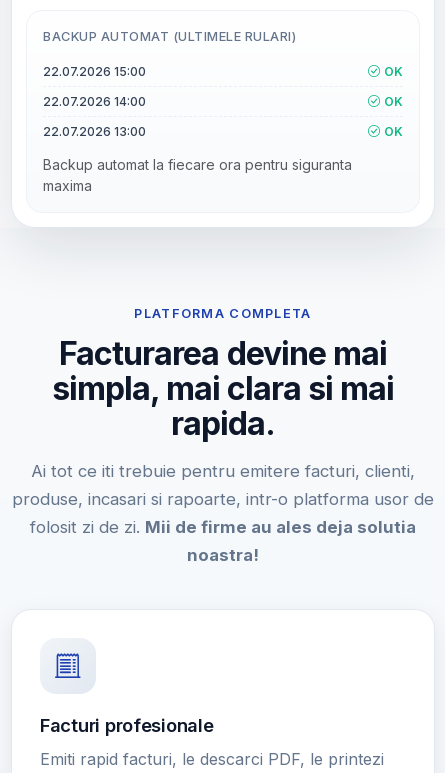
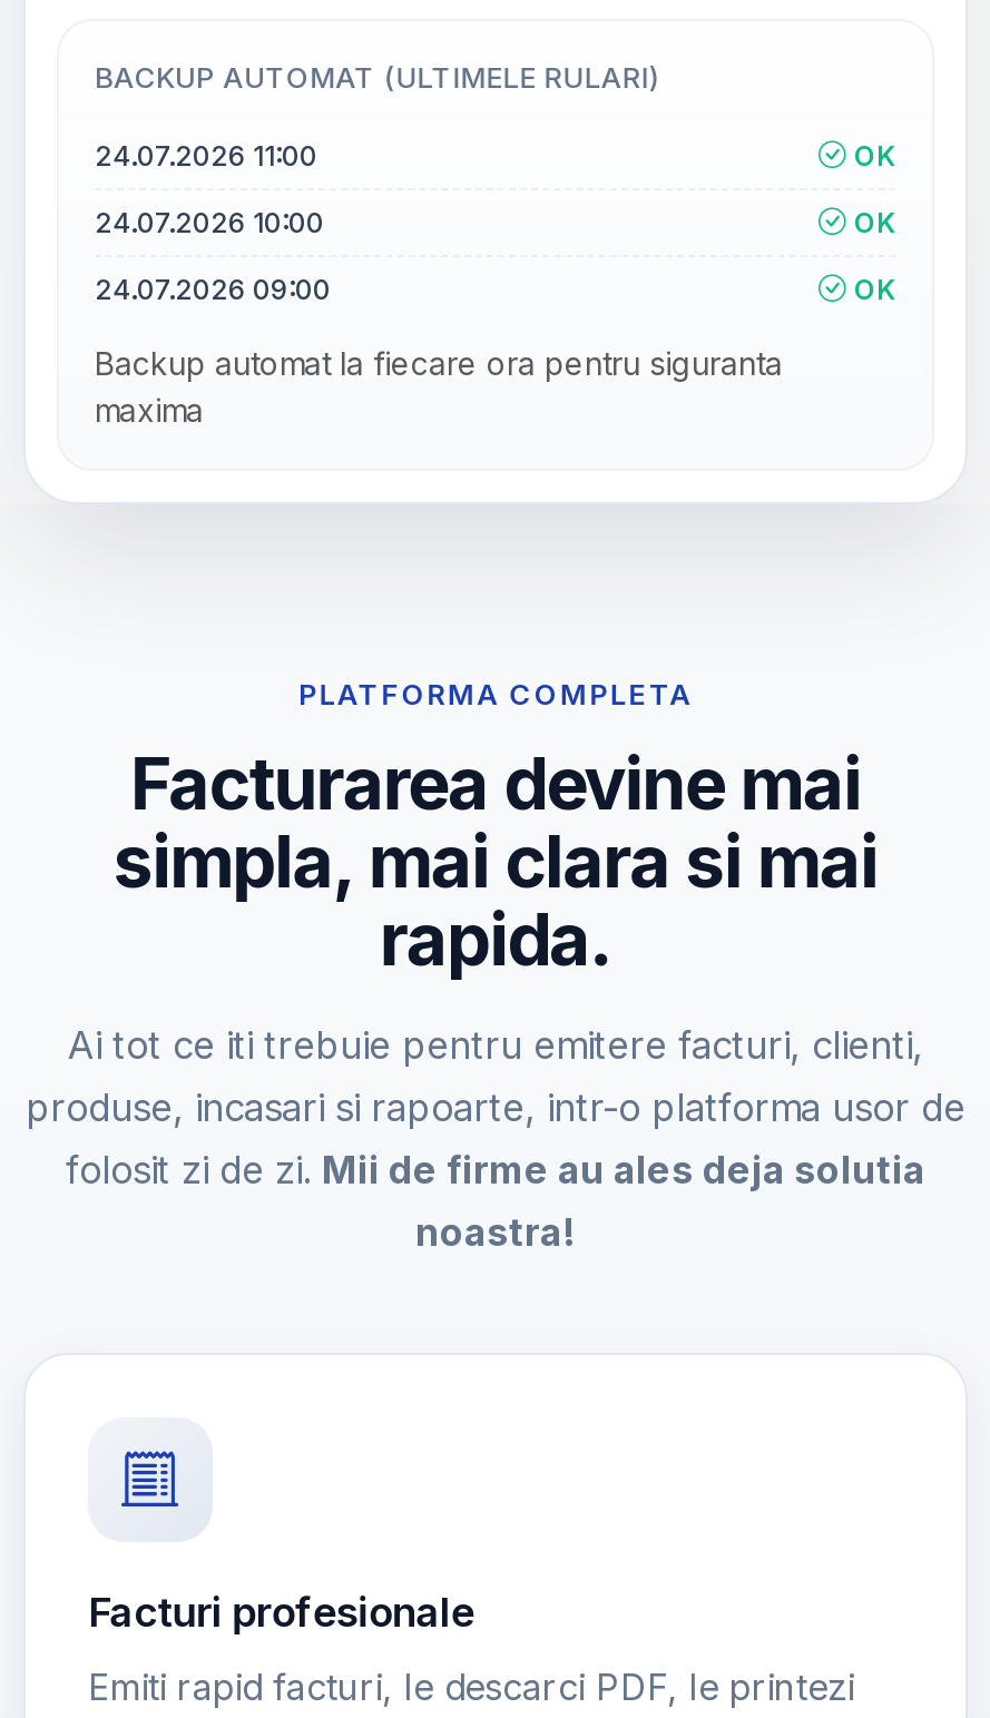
- 22.07.2026 15:00
+ 24.07.2026 11:00

- 22.07.2026 14:00
+ 24.07.2026 10:00

- 22.07.2026 13:00
+ 24.07.2026 09:00
